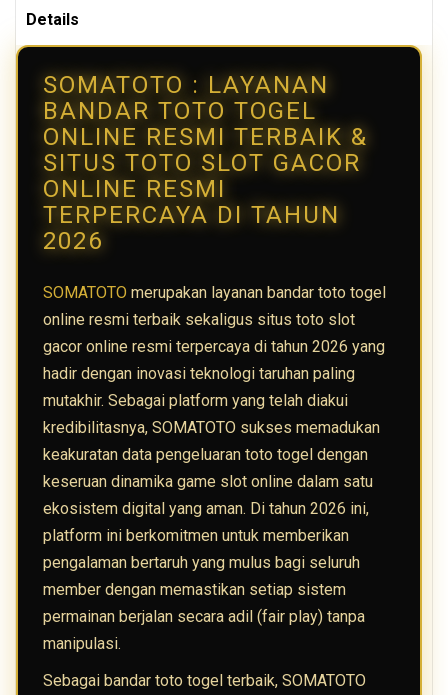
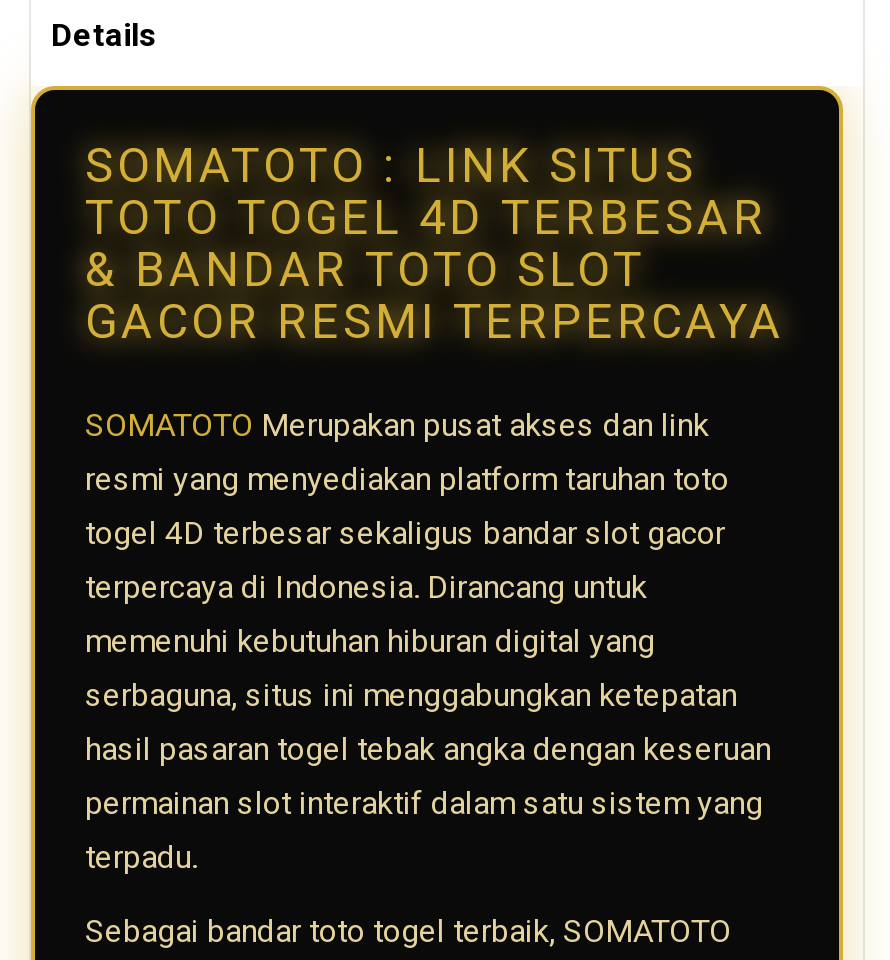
- SOMATOTO : LAYANAN
- BANDAR TOTO TOGEL
- ONLINE RESMI TERBAIK &
- SITUS TOTO SLOT GACOR
- ONLINE RESMI
- TERPERCAYA DI TAHUN
- 2026
+ SOMATOTO : LINK SITUS
+ TOTO TOGEL 4D TERBESAR
+ & BANDAR TOTO SLOT
+ GACOR RESMI TERPERCAYA

- SOMATOTO merupakan layanan bandar toto togel
- online resmi terbaik sekaligus situs toto slot
- gacor online resmi terpercaya di tahun 2026 yang
- hadir dengan inovasi teknologi taruhan paling
- mutakhir. Sebagai platform yang telah diakui
- kredibilitasnya, SOMATOTO sukses memadukan
- keakuratan data pengeluaran toto togel dengan
- keseruan dinamika game slot online dalam satu
- ekosistem digital yang aman. Di tahun 2026 ini,
- platform ini berkomitmen untuk memberikan
- pengalaman bertaruh yang mulus bagi seluruh
- member dengan memastikan setiap sistem
- permainan berjalan secara adil (fair play) tanpa
- manipulasi.
+ SOMATOTO Merupakan pusat akses dan link
+ resmi yang menyediakan platform taruhan toto
+ togel 4D terbesar sekaligus bandar slot gacor
+ terpercaya di Indonesia. Dirancang untuk
+ memenuhi kebutuhan hiburan digital yang
+ serbaguna, situs ini menggabungkan ketepatan
+ hasil pasaran togel tebak angka dengan keseruan
+ permainan slot interaktif dalam satu sistem yang
+ terpadu.
